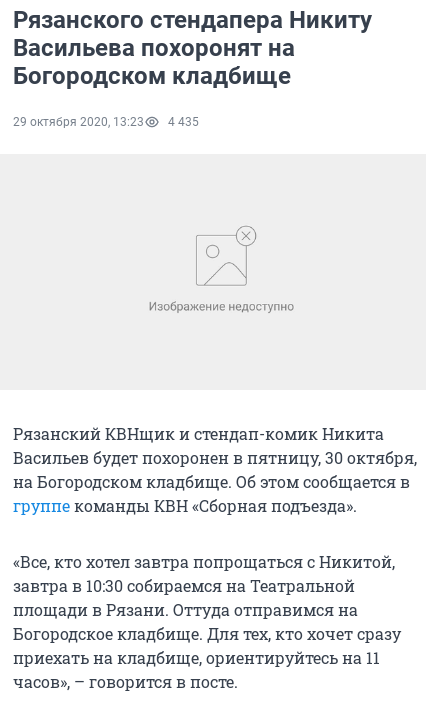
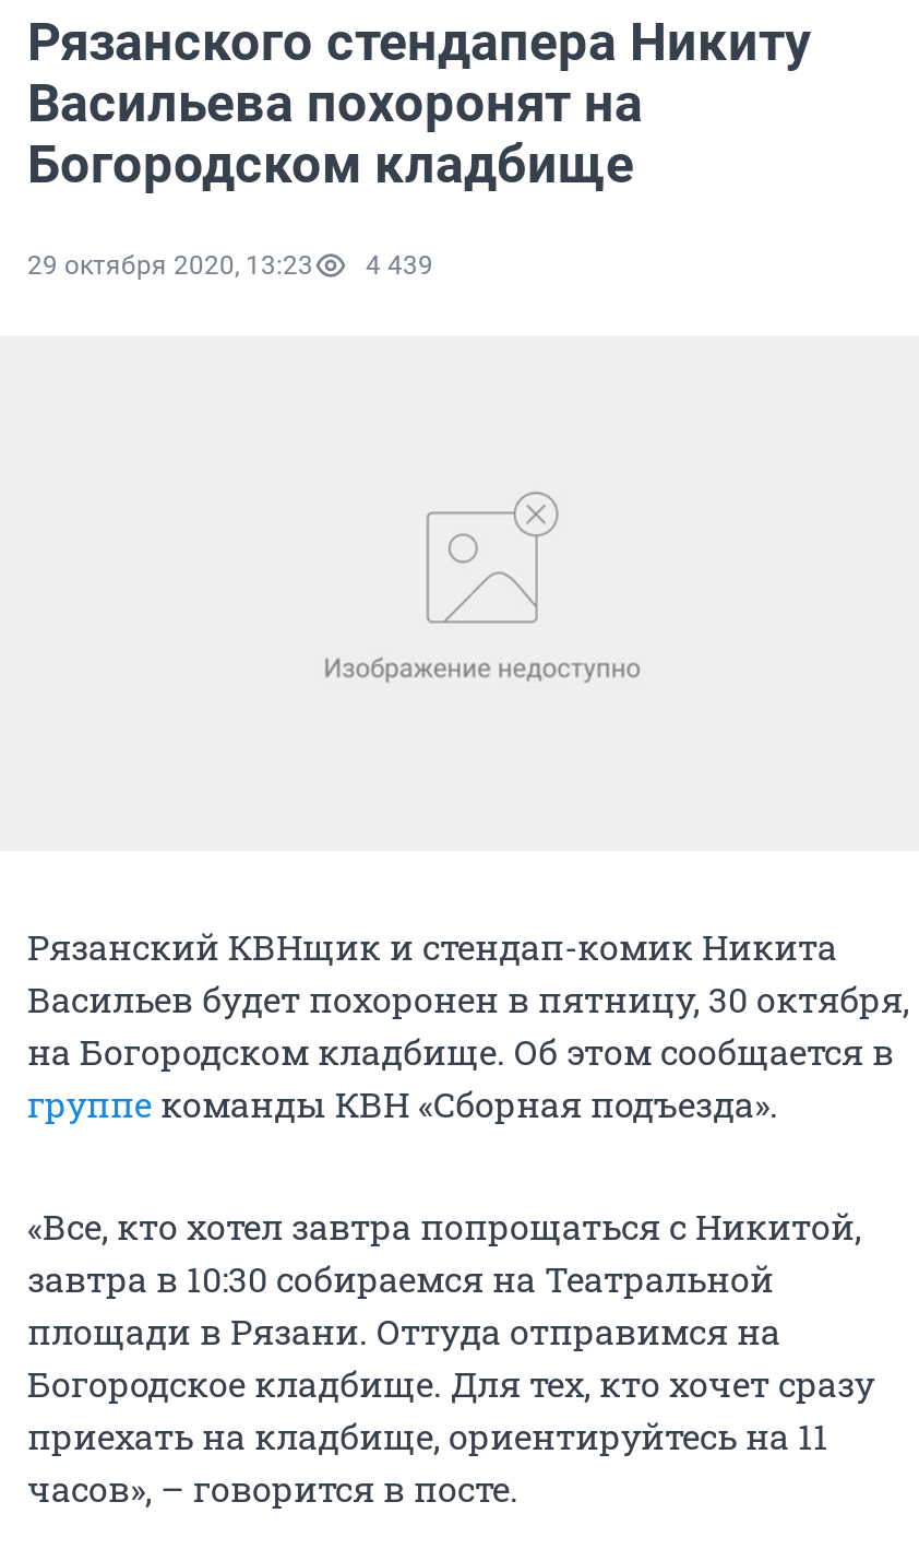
- 29 октября 2020, 13:23 4 435
+ 29 октября 2020, 13:23 4 439
